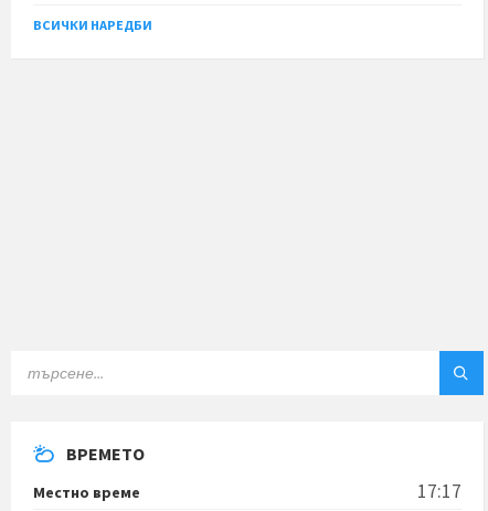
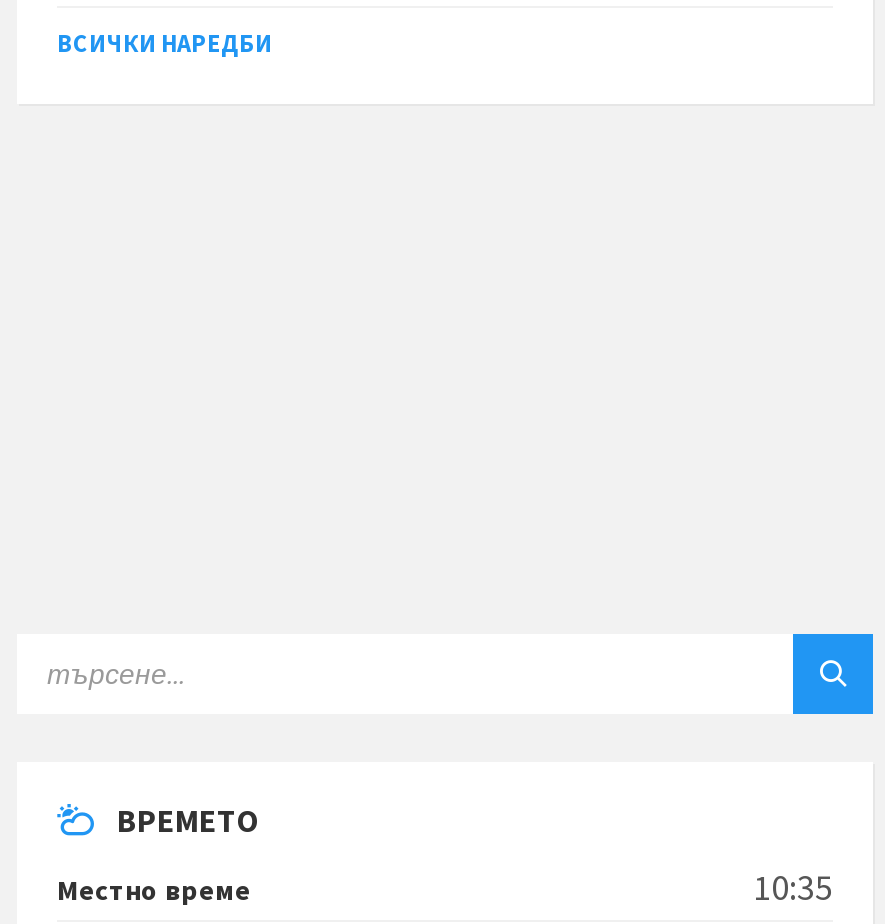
- 17:17
+ 10:35
